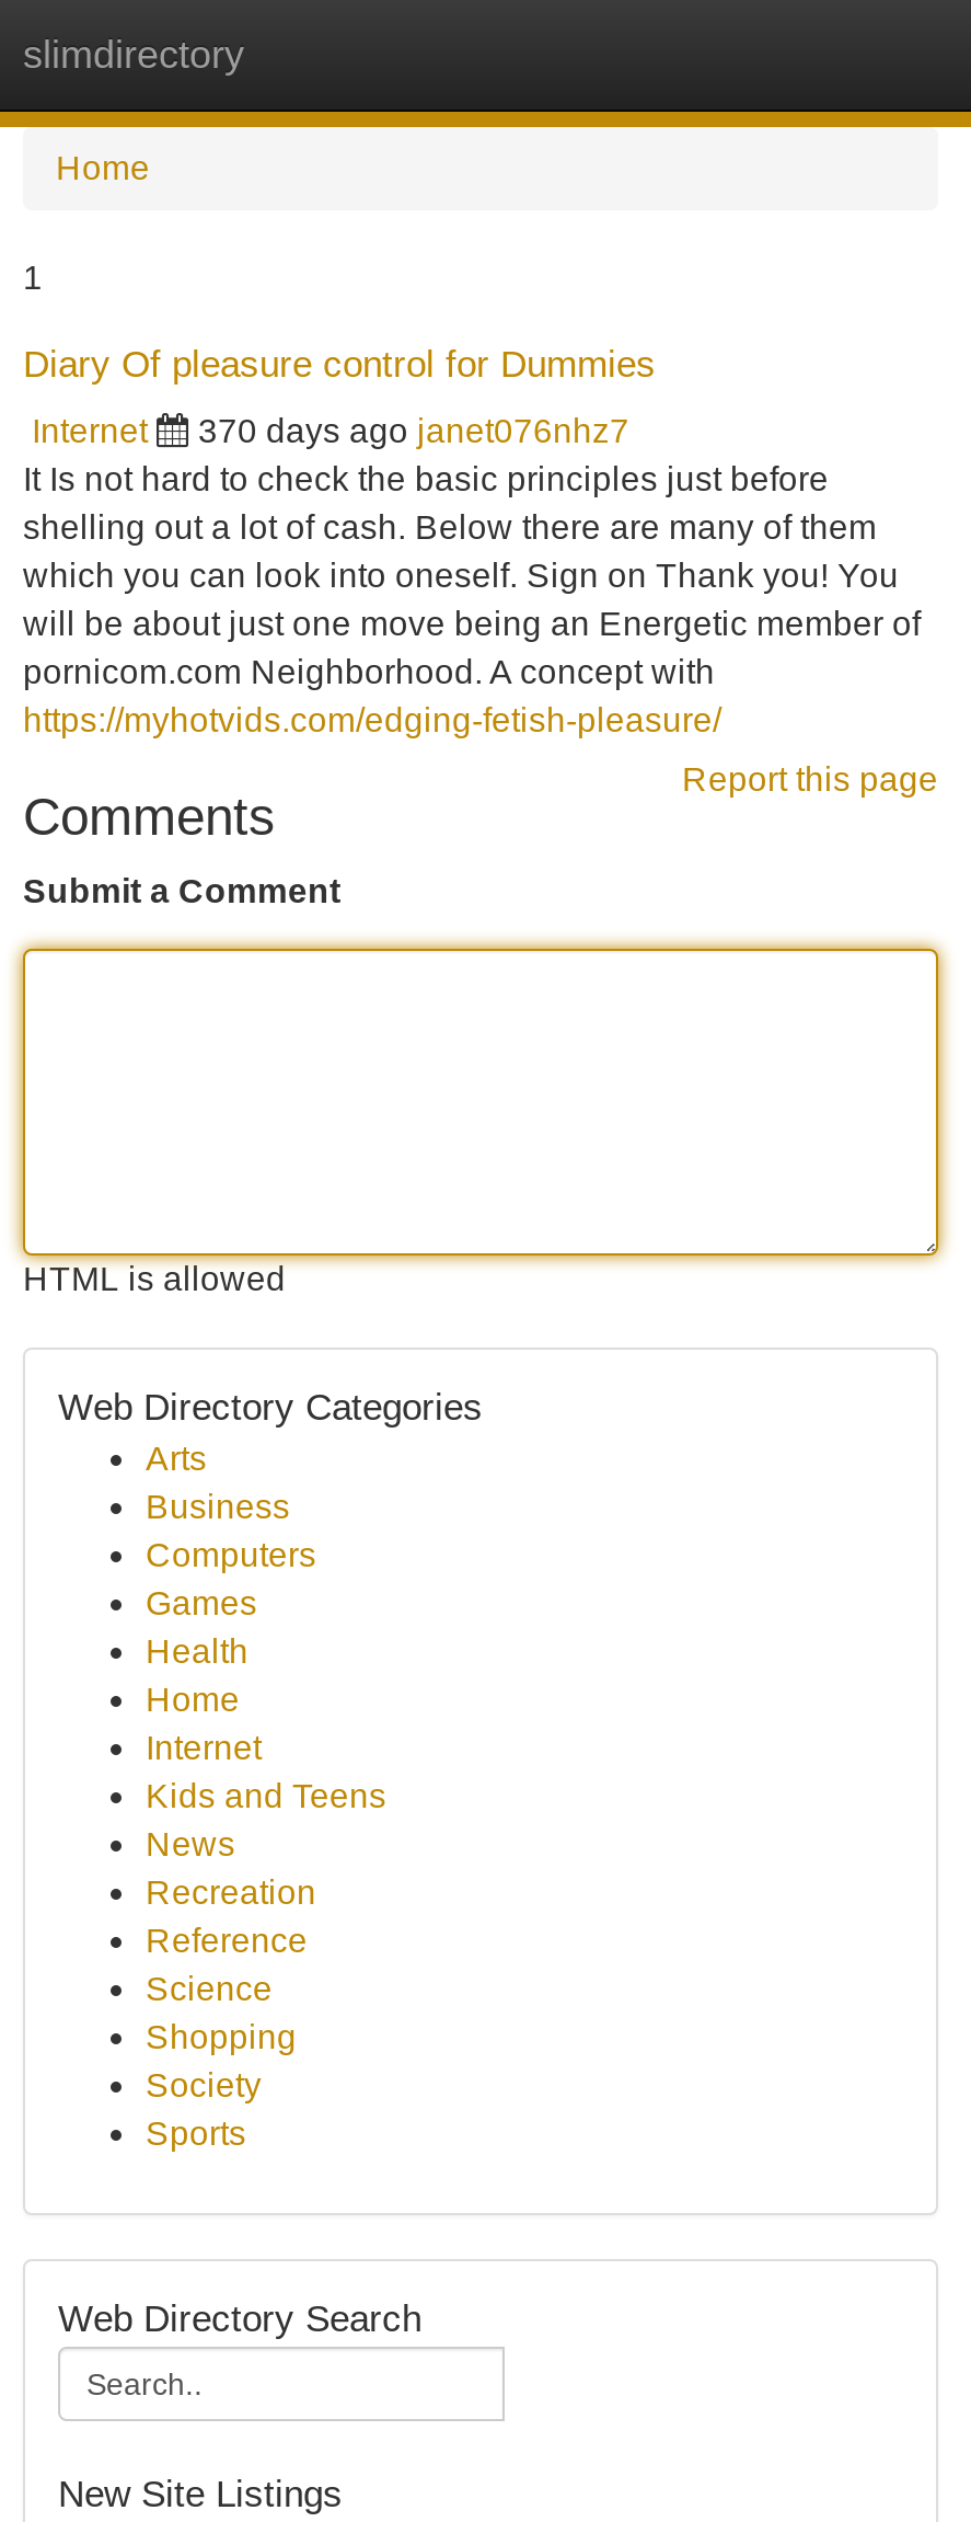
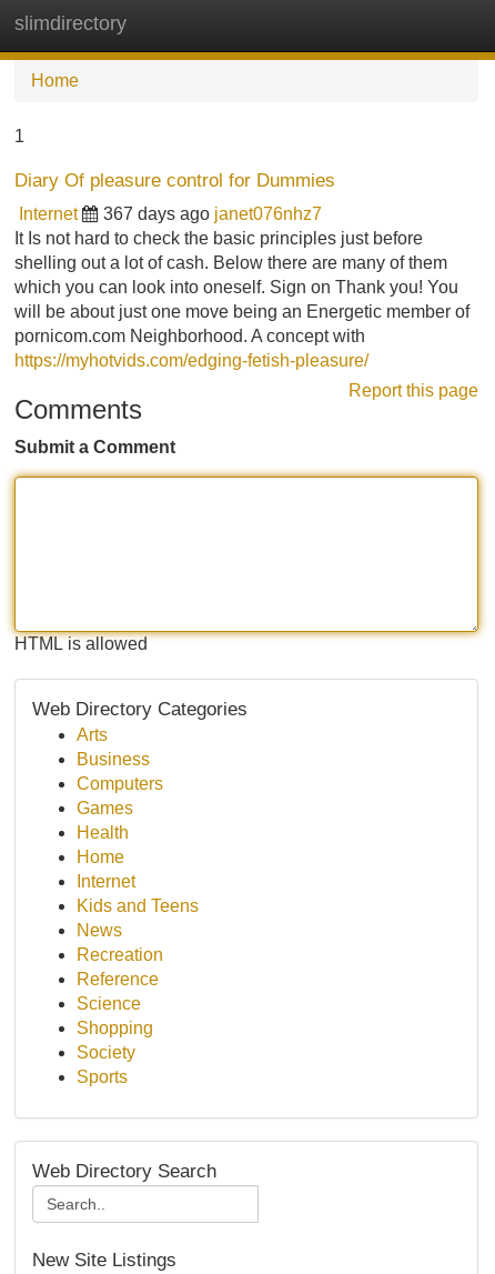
- 370 days ago janet076nhz7
+ 367 days ago janet076nhz7
